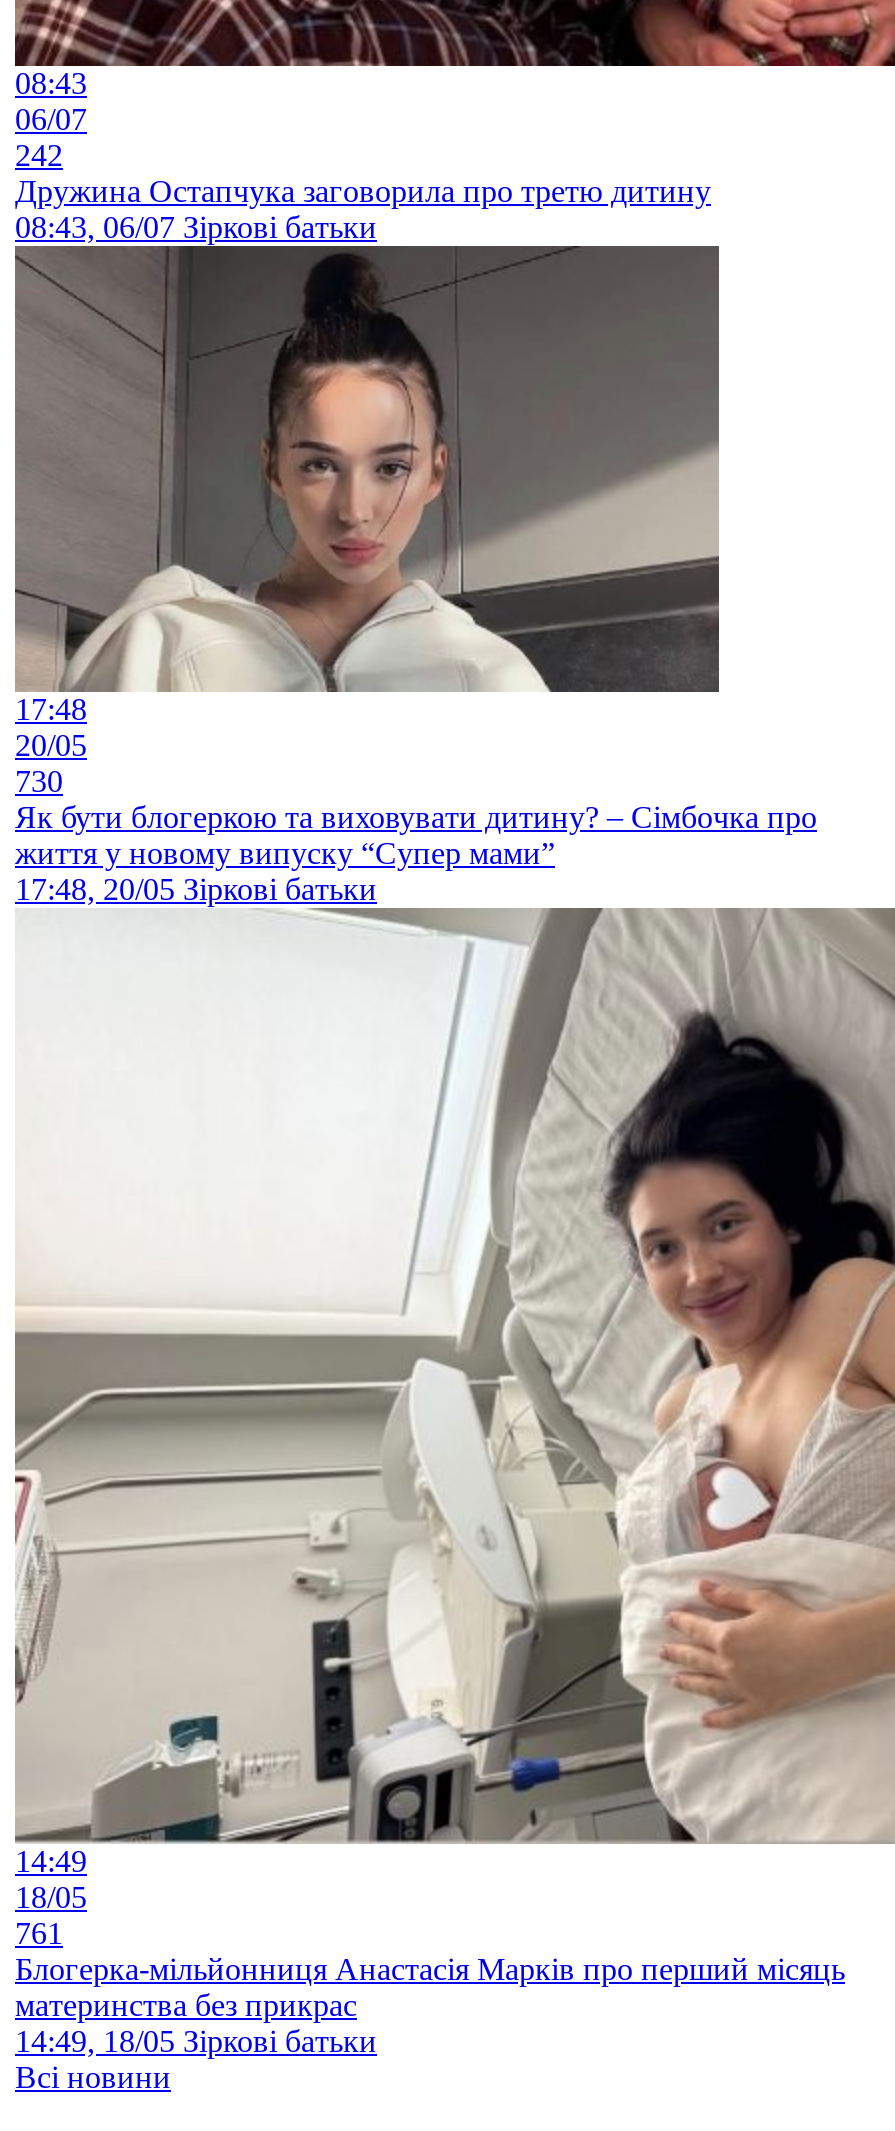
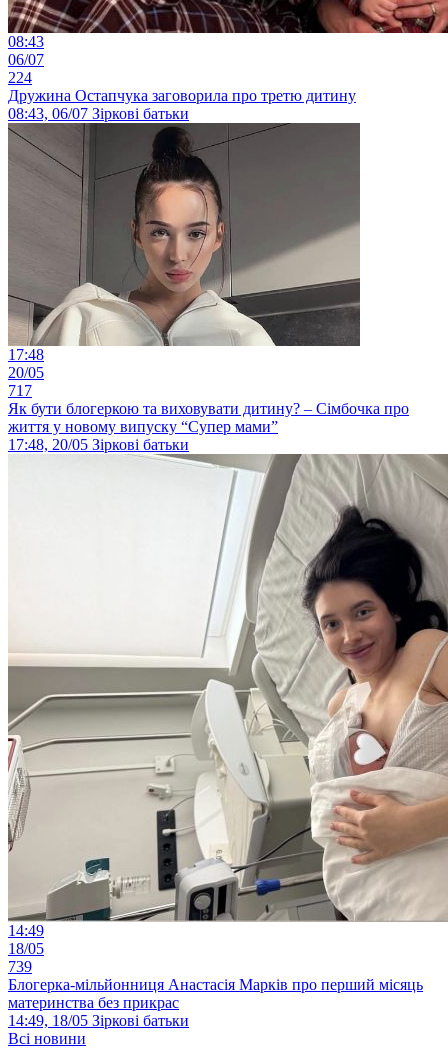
- 242
+ 224

- 730
+ 717

- 761
+ 739
